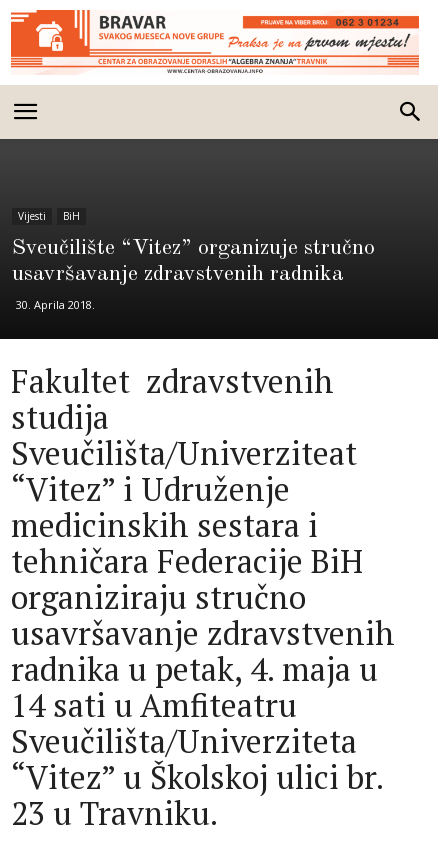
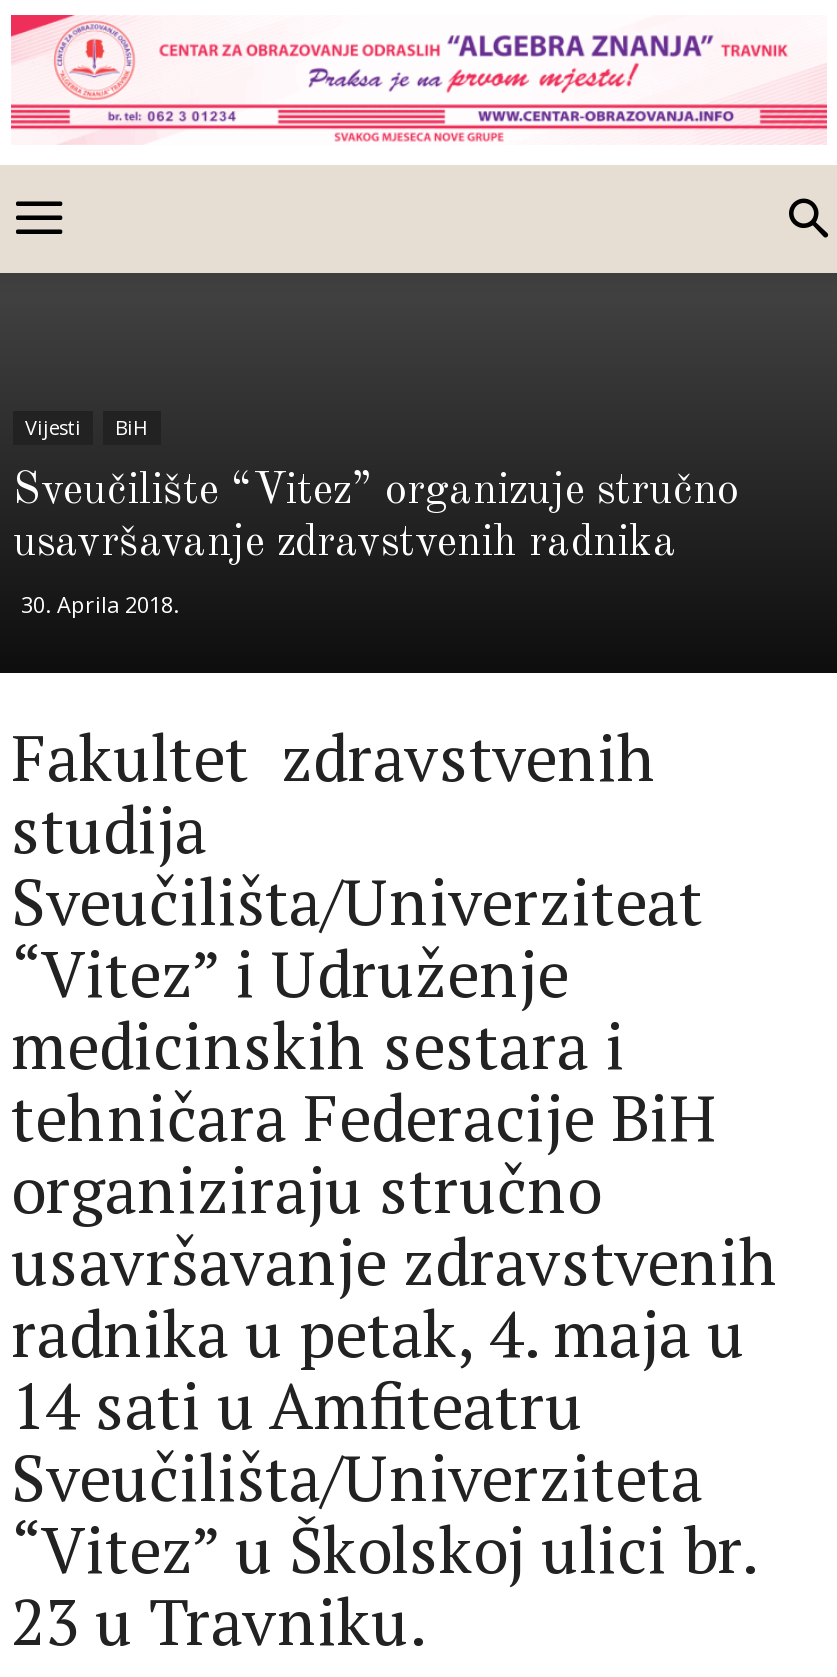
- [image]
+ [image]
